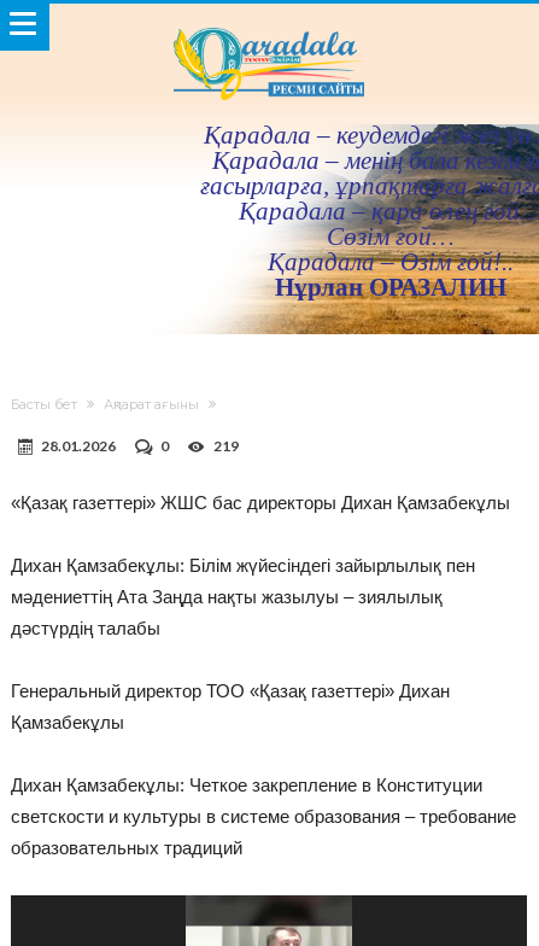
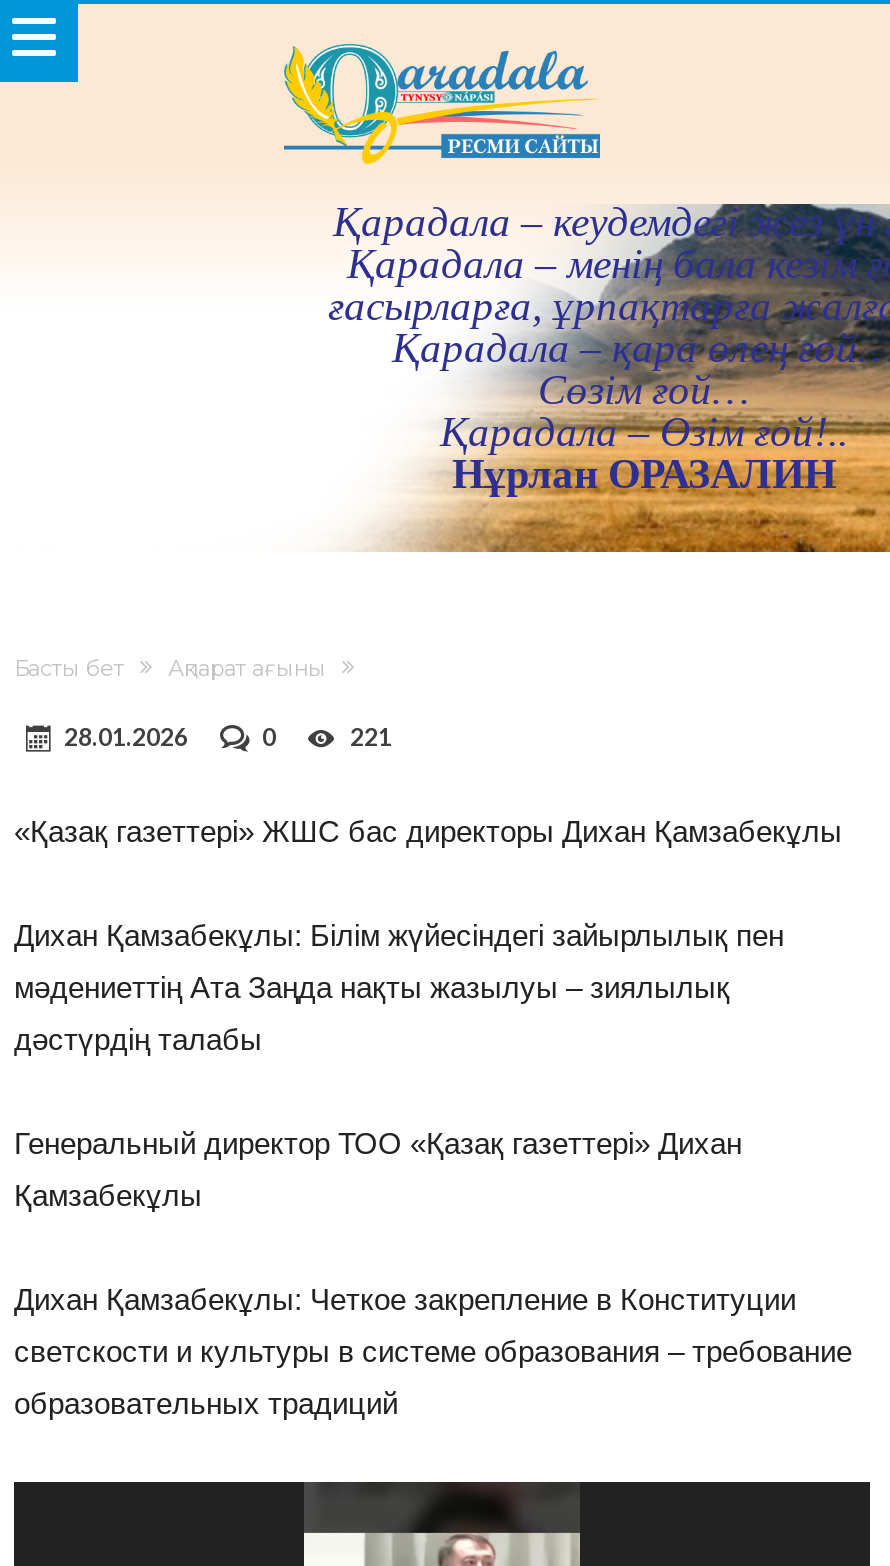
- 219
+ 221
